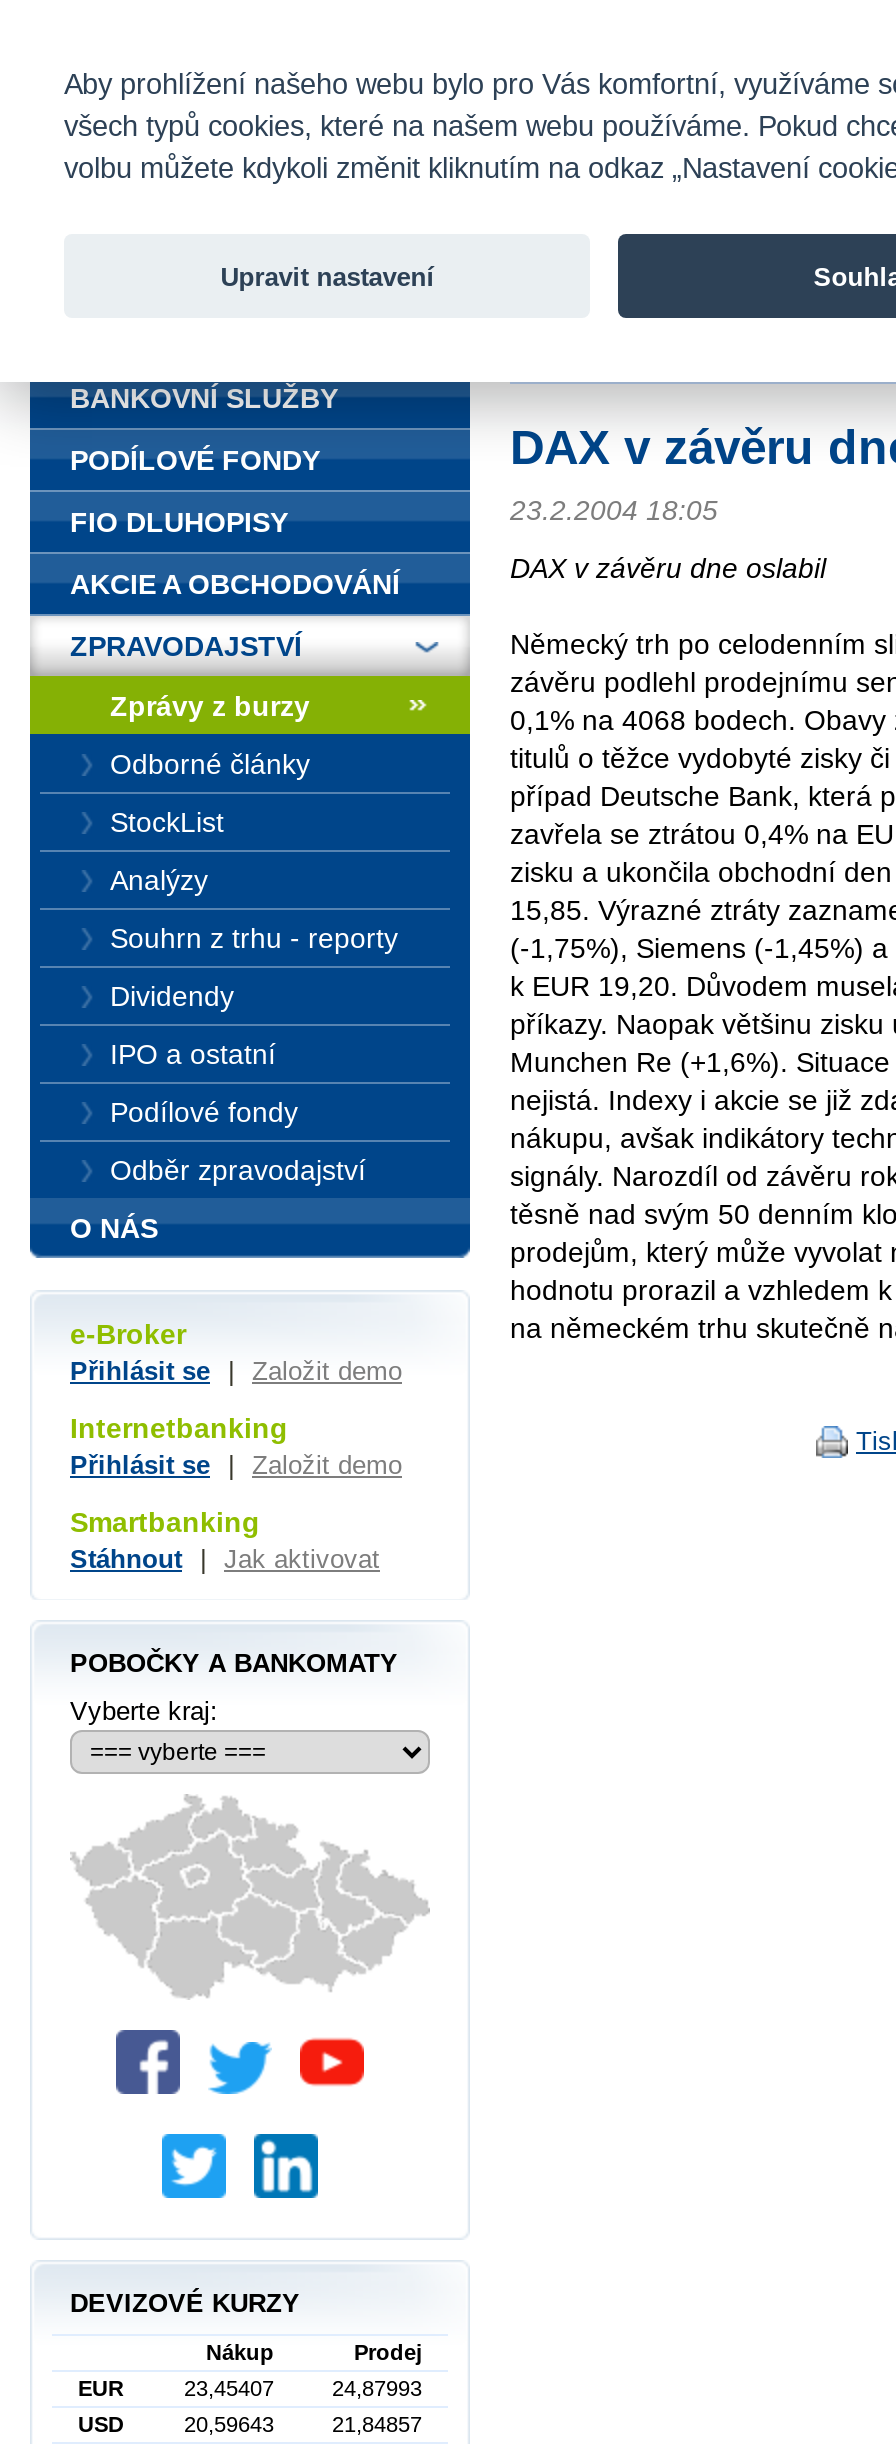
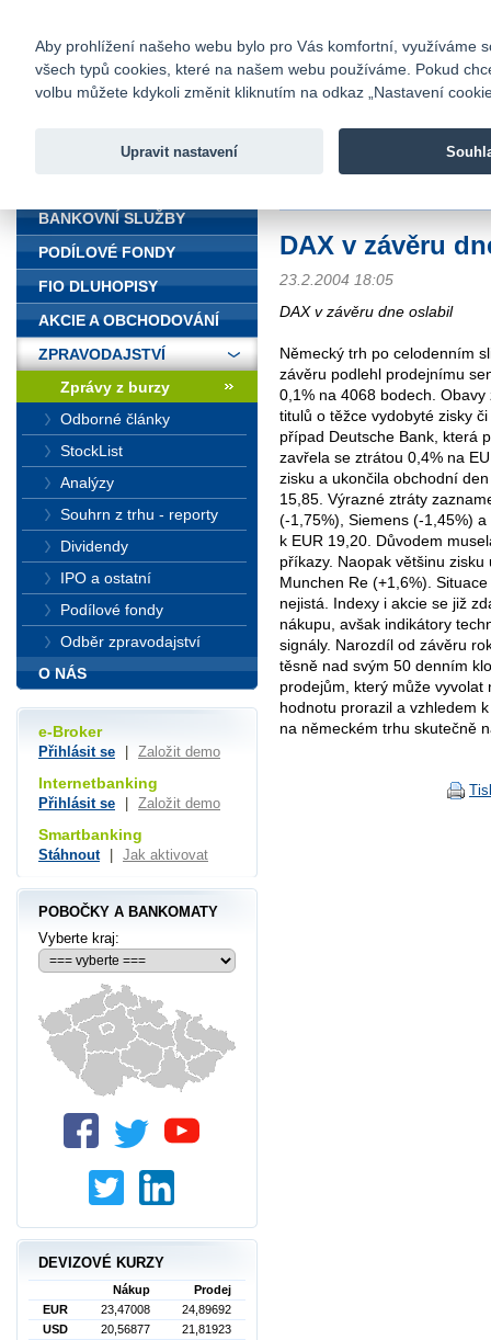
- 23,45407
+ 23,47008

- 24,87993
+ 24,89692

- 20,59643
+ 20,56877

- 21,84857
+ 21,81923
